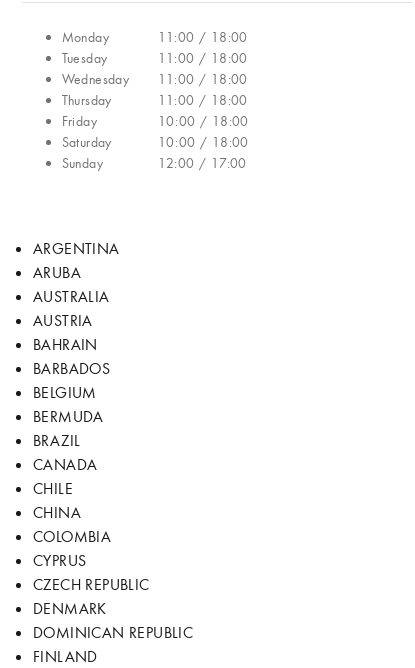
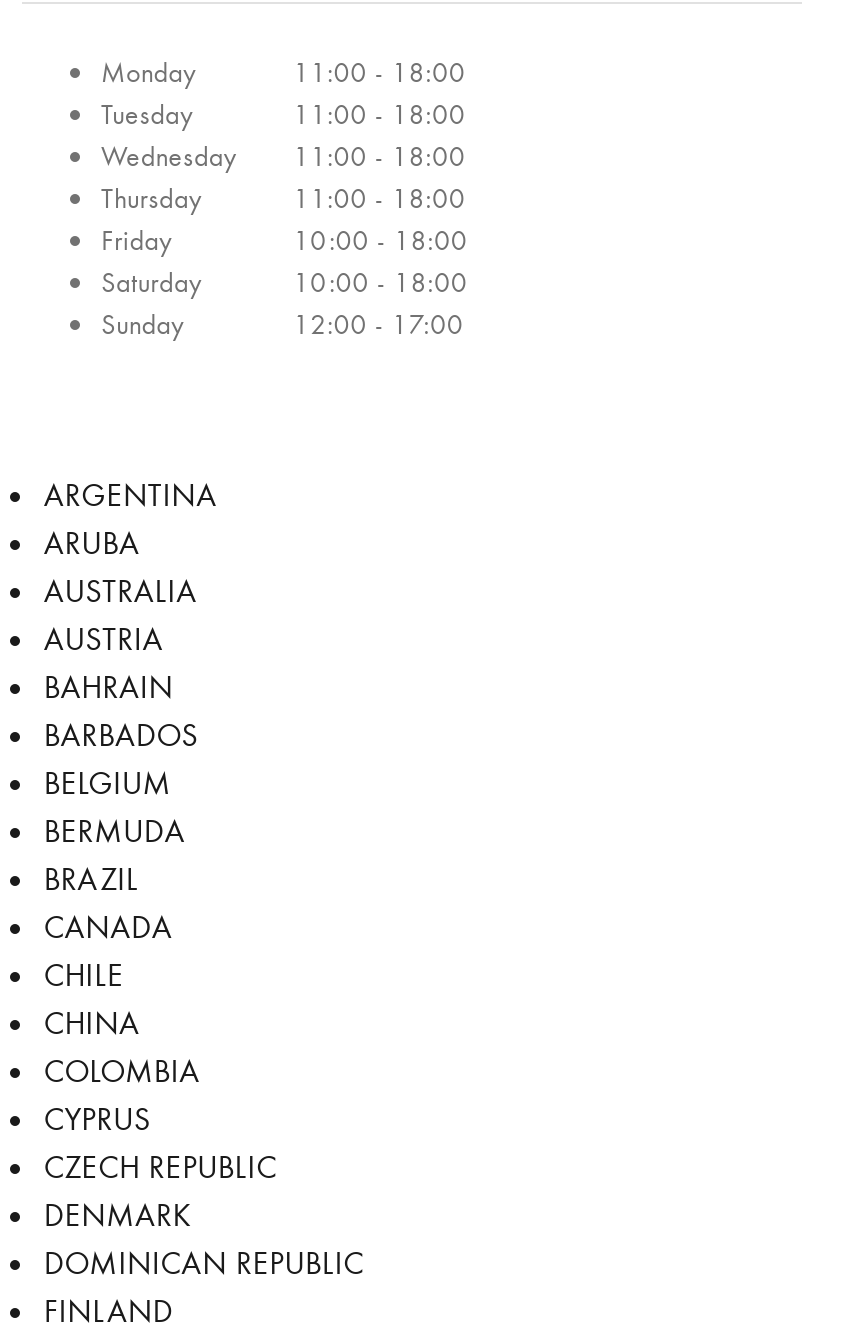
- 11:00 / 18:00
+ 11:00 - 18:00

- 11:00 / 18:00
+ 11:00 - 18:00

- Wednesday 11:00 / 18:00
+ Wednesday 11:00 - 18:00

- 11:00 / 18:00
+ 11:00 - 18:00

- 10:00 / 18:00
+ 10:00 - 18:00

- 10:00 / 18:00
+ 10:00 - 18:00

- 12:00 / 17:00
+ 12:00 - 17:00
